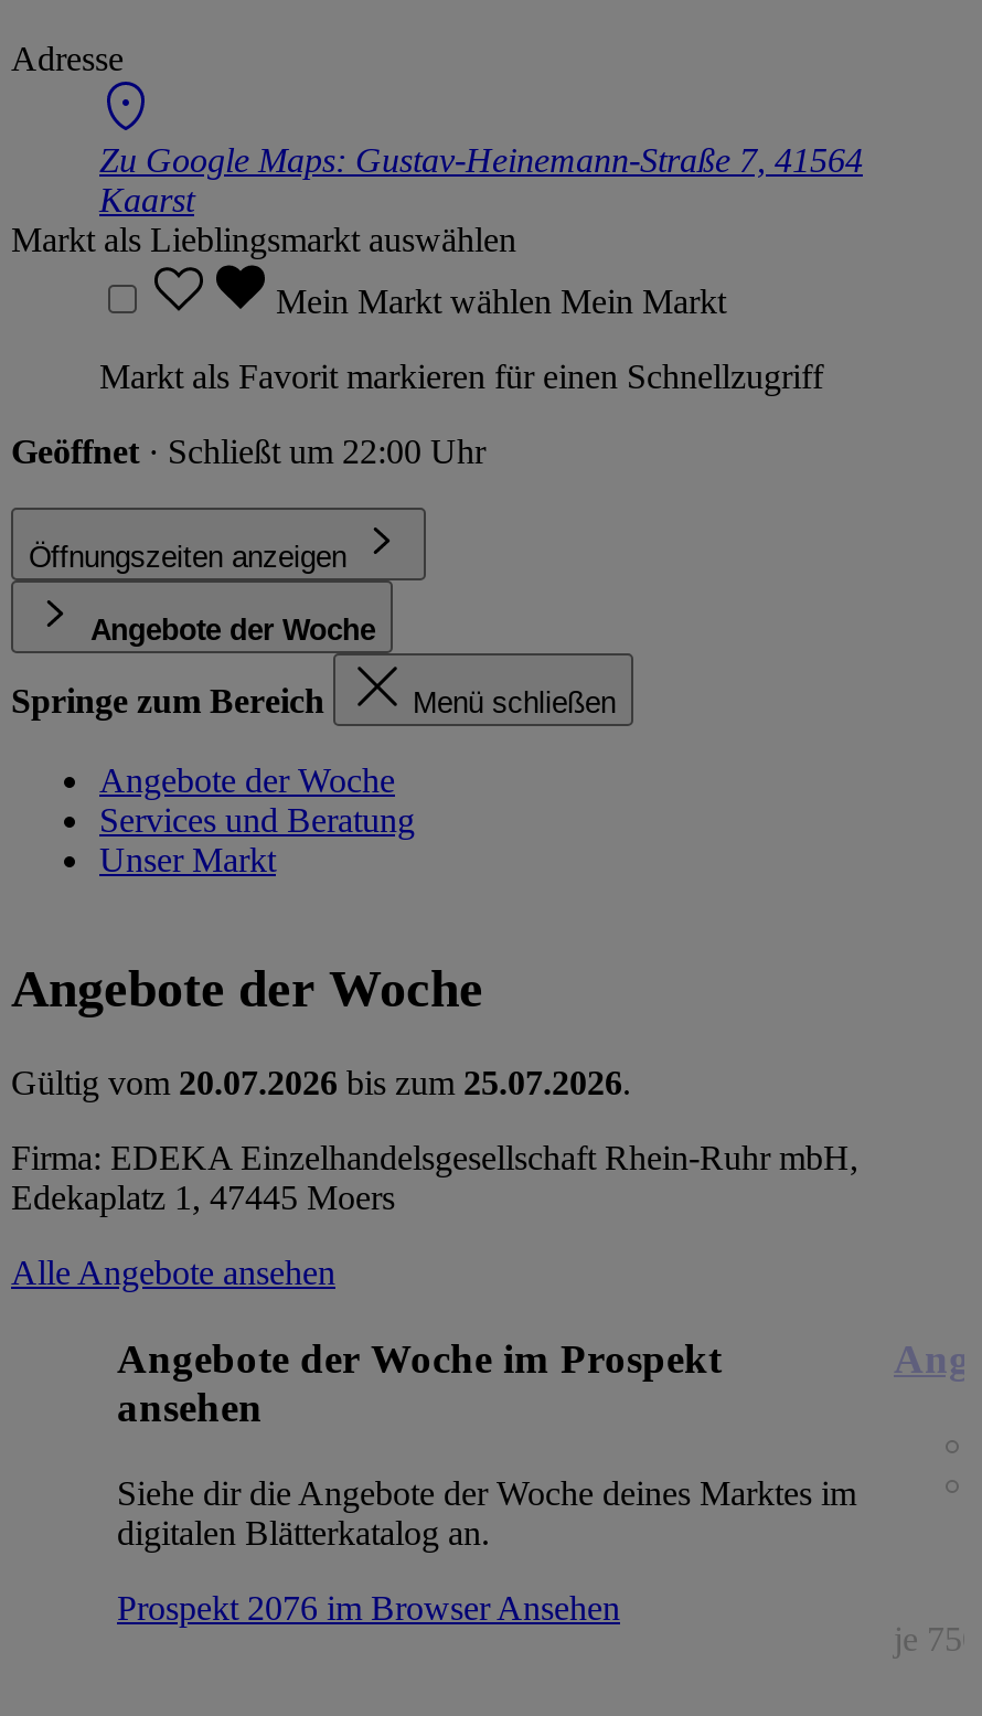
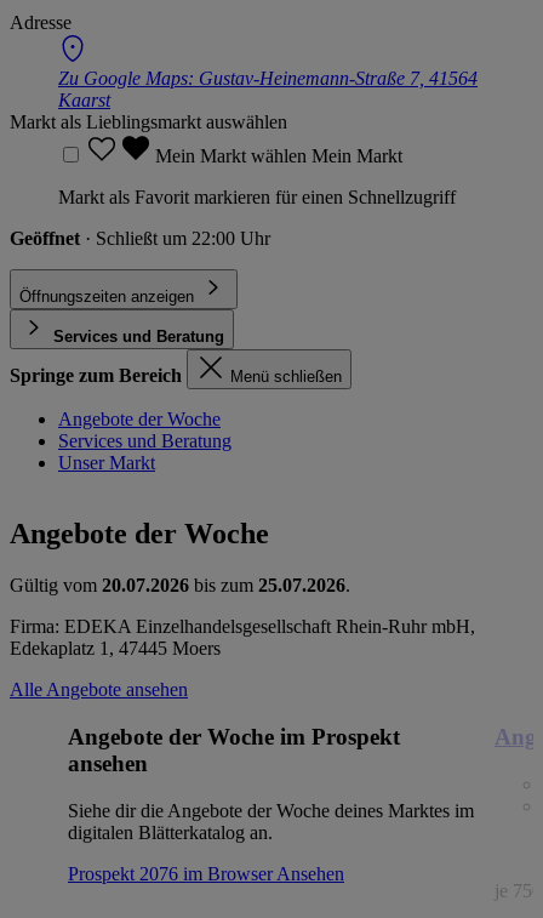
- Angebote der Woche
+ Services und Beratung
